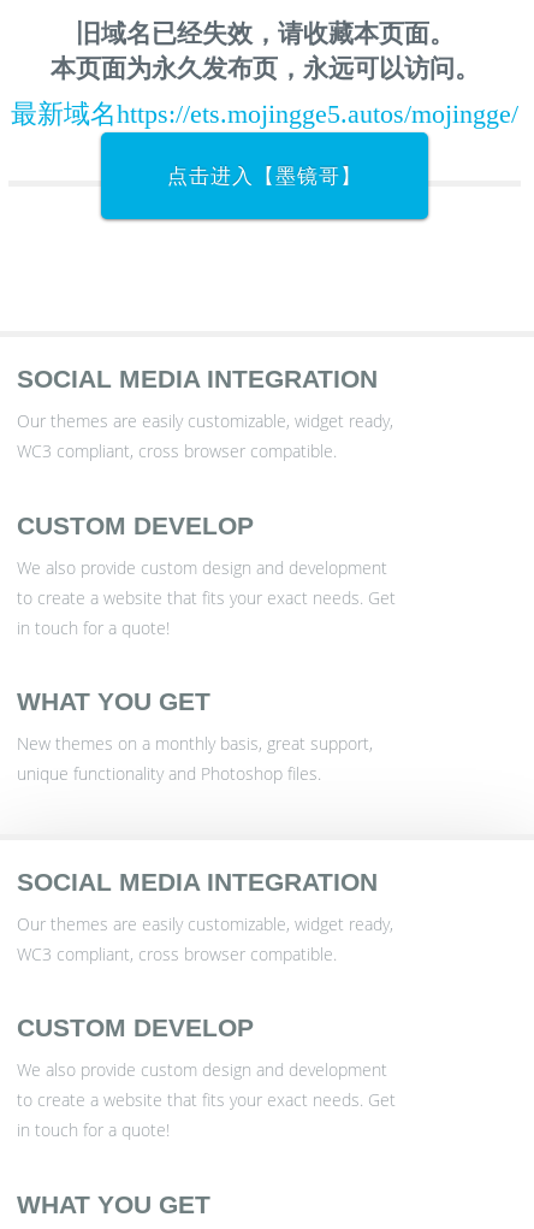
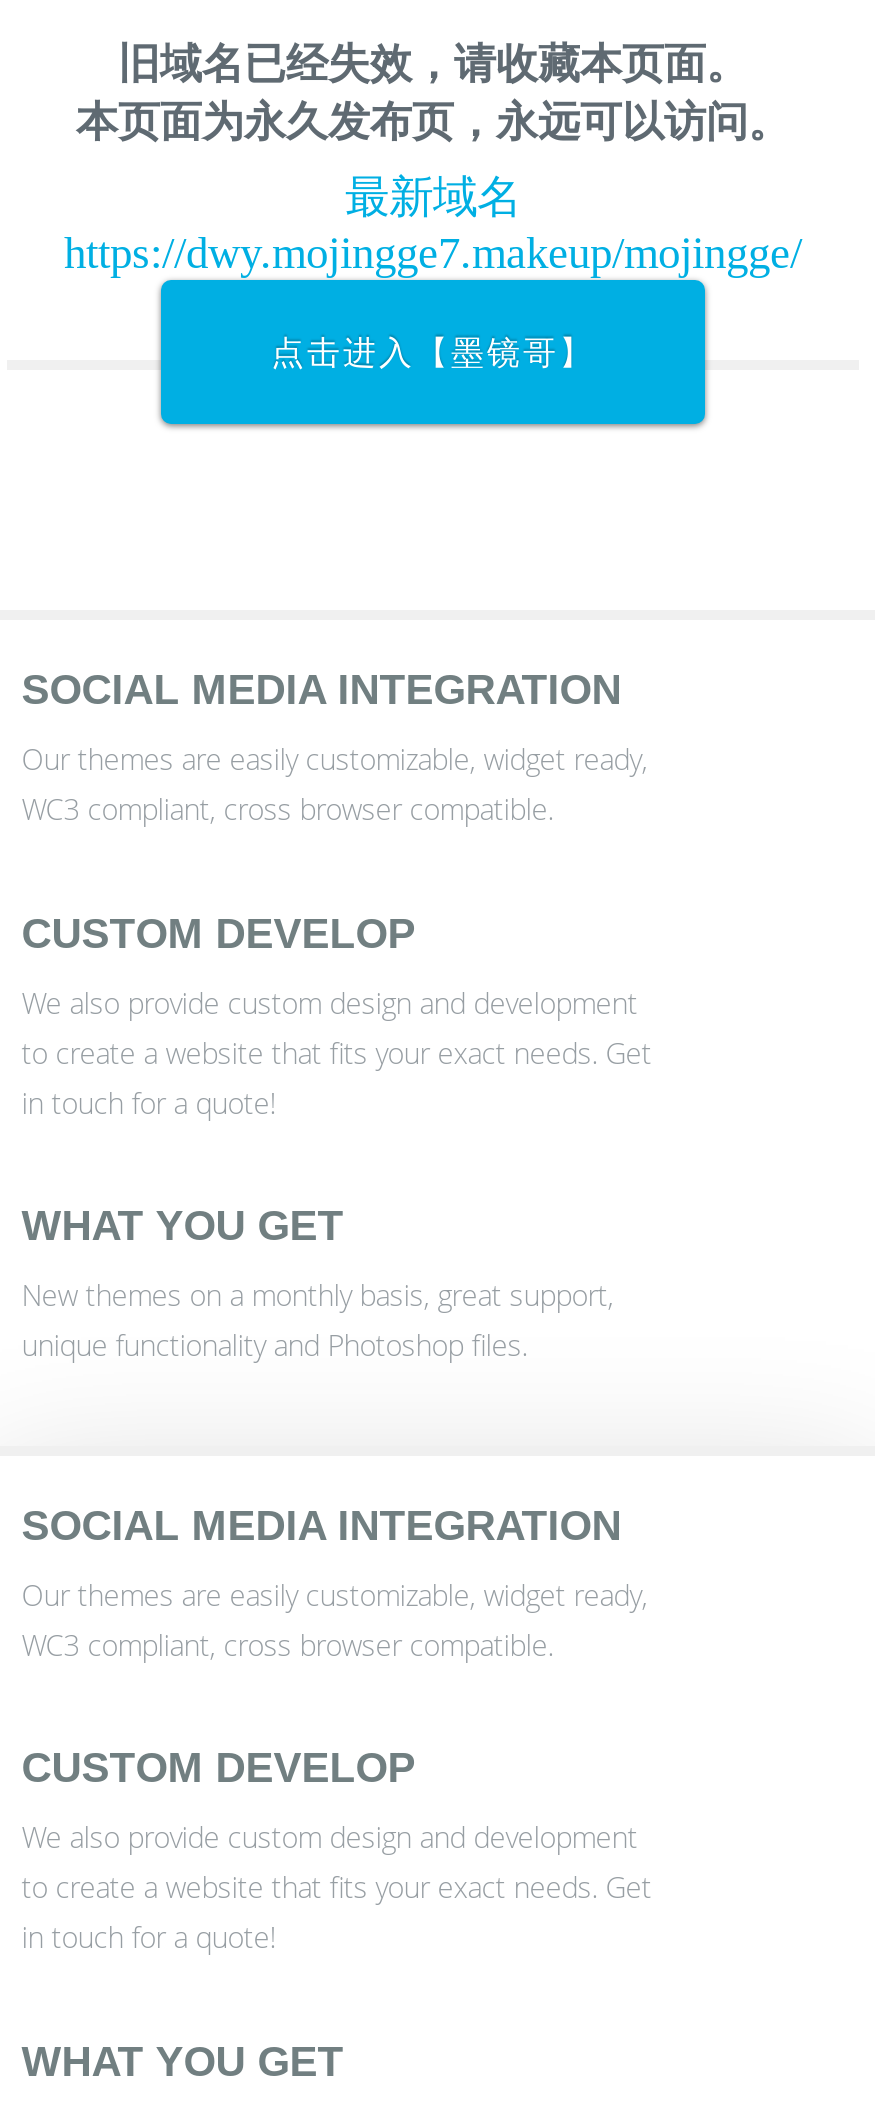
- 最新域名https://ets.mojingge5.autos/mojingge/
+ 最新域名
+ https://dwy.mojingge7.makeup/mojingge/
